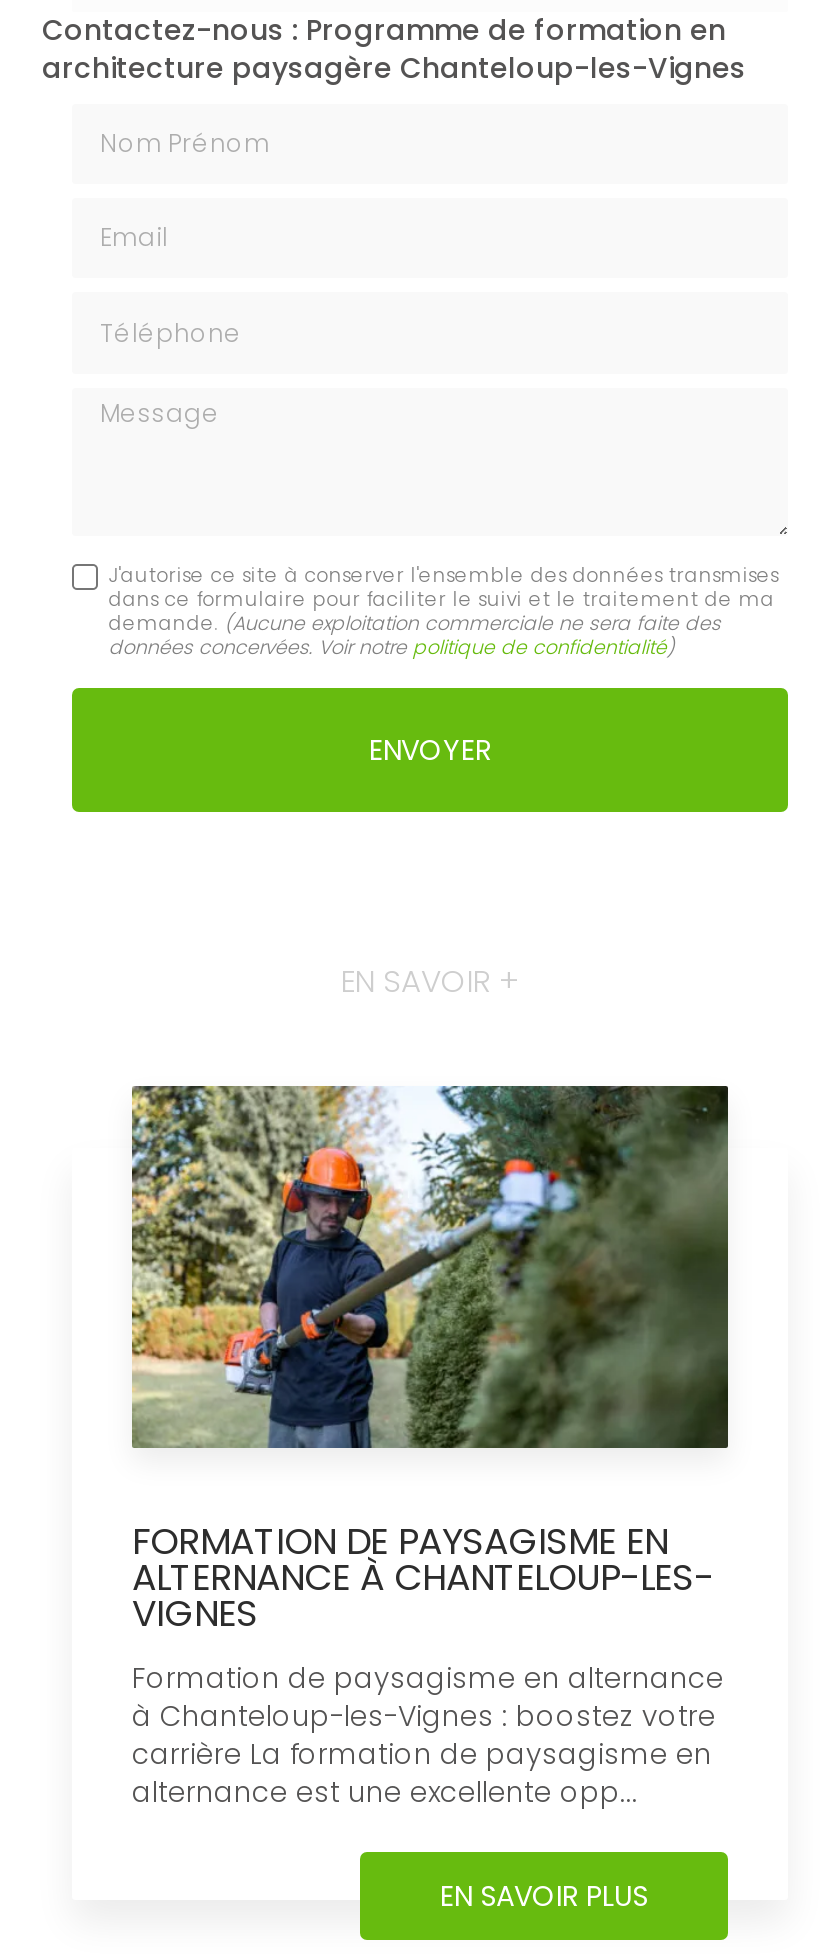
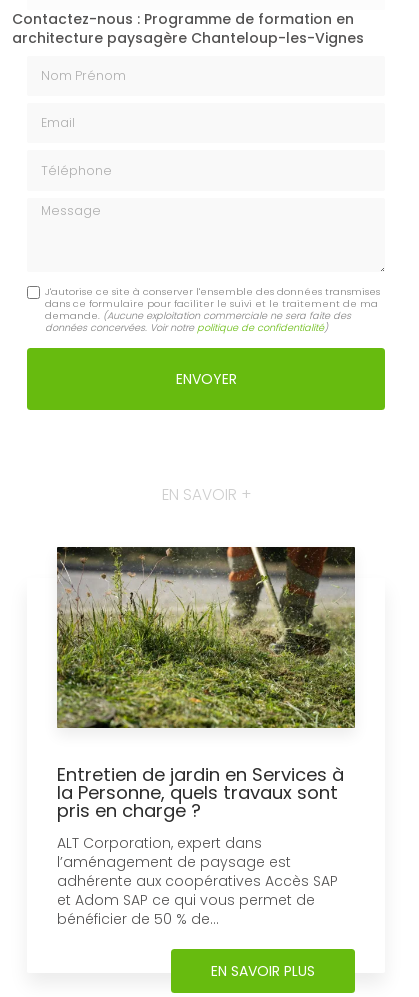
- [image]
- FORMATION DE PAYSAGISME EN
- ALTERNANCE À CHANTELOUP-LES-
- VIGNES
- Formation de paysagisme en alternance
- à Chanteloup-les-Vignes : boostez votre
- carrière La formation de paysagisme en
- alternance est une excellente opp...
+ [image]
+ Entretien de jardin en Services à
+ la Personne, quels travaux sont
+ pris en charge ?
+ ALT Corporation, expert dans
+ l’aménagement de paysage est
+ adhérente aux coopératives Accès SAP
+ et Adom SAP ce qui vous permet de
+ bénéficier de 50 % de...
